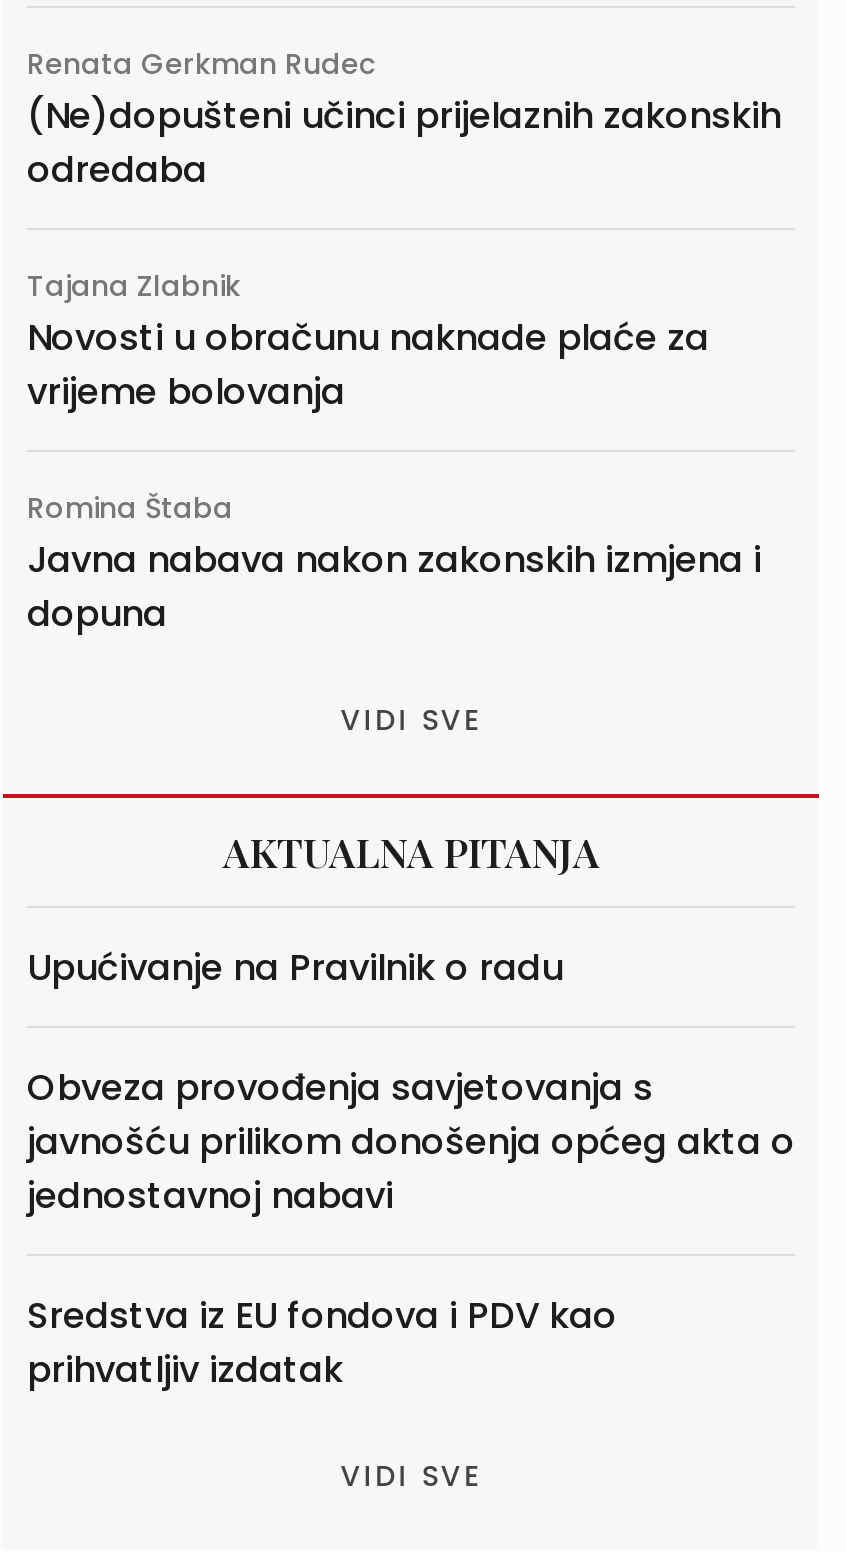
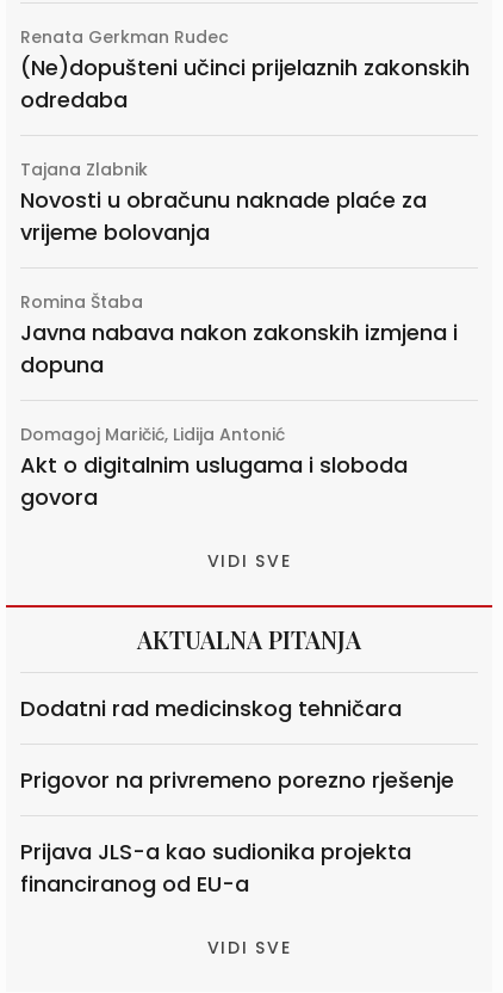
+ Domagoj Maričić, Lidija Antonić
+ Akt o digitalnim uslugama i sloboda
+ govora

moved down: VIDI SVE | AKTUALNA PITANJA

- Upućivanje na Pravilnik o radu
+ Dodatni rad medicinskog tehničara

- Obveza provođenja savjetovanja s
- javnošću prilikom donošenja općeg akta o
- jednostavnoj nabavi
+ Prigovor na privremeno porezno rješenje

- Sredstva iz EU fondova i PDV kao
- prihvatljiv izdatak
+ Prijava JLS-a kao sudionika projekta
+ financiranog od EU-a
